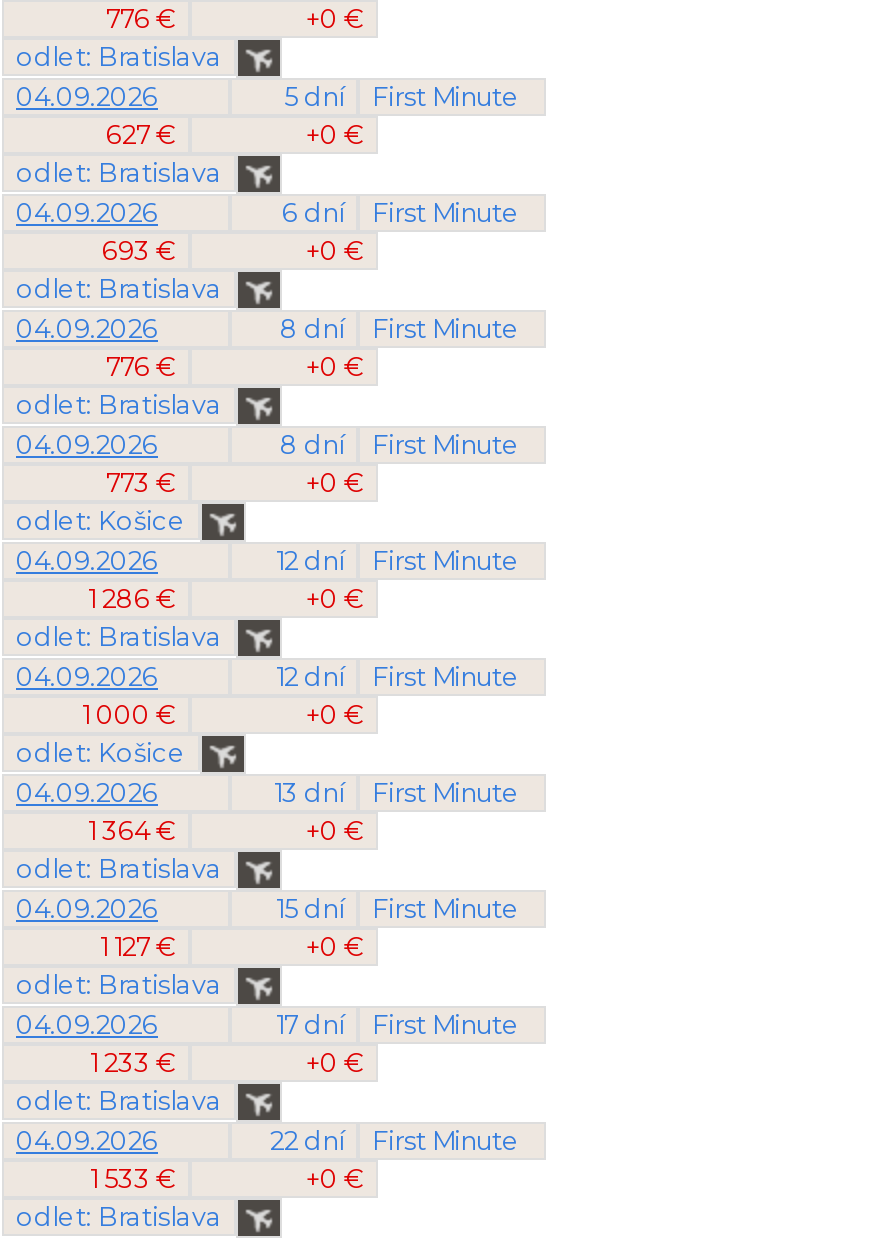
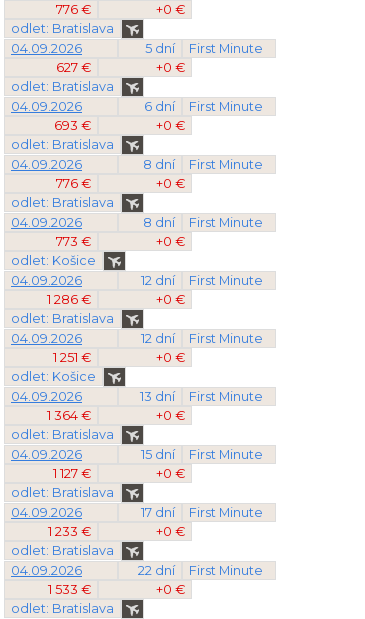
- 1 000 €
+ 1 251 €
